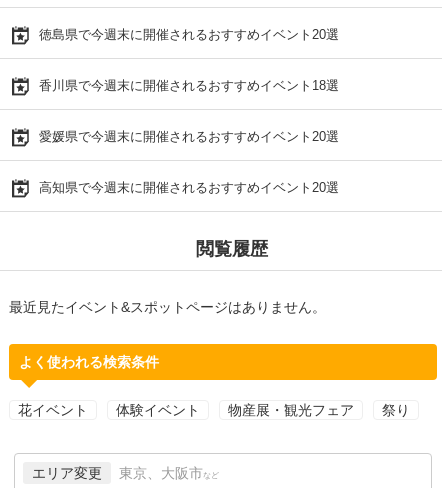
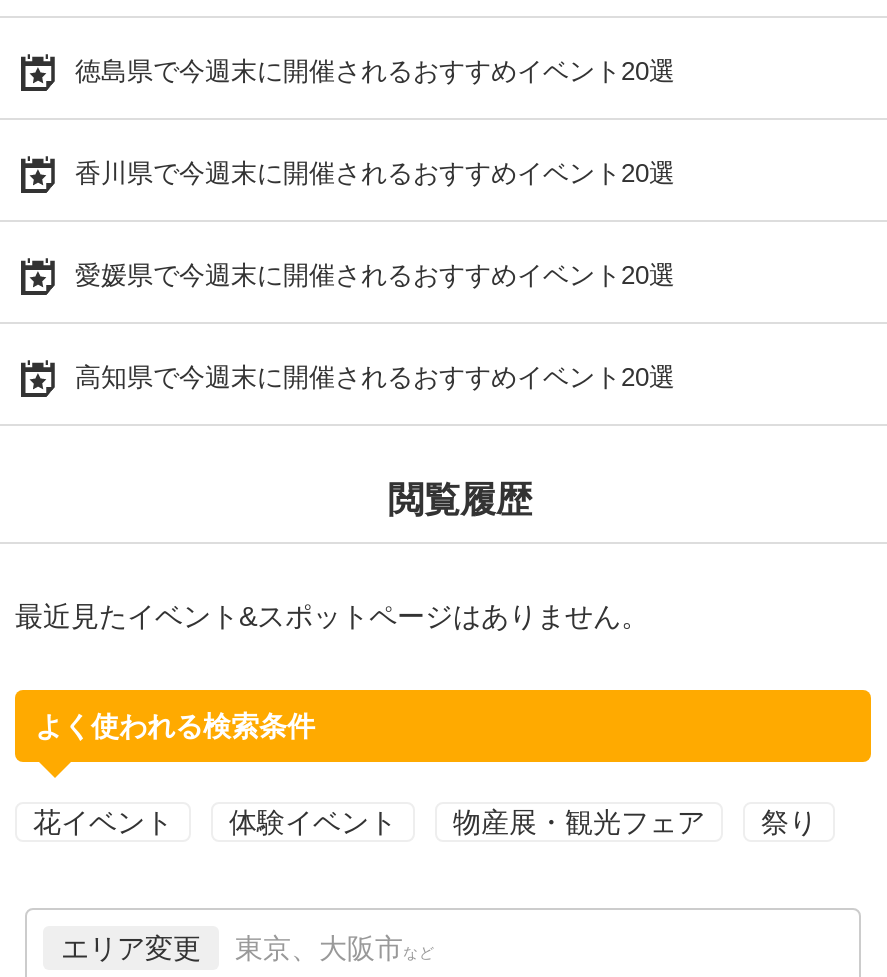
- 香川県で今週末に開催されるおすすめイベント18選
+ 香川県で今週末に開催されるおすすめイベント20選
